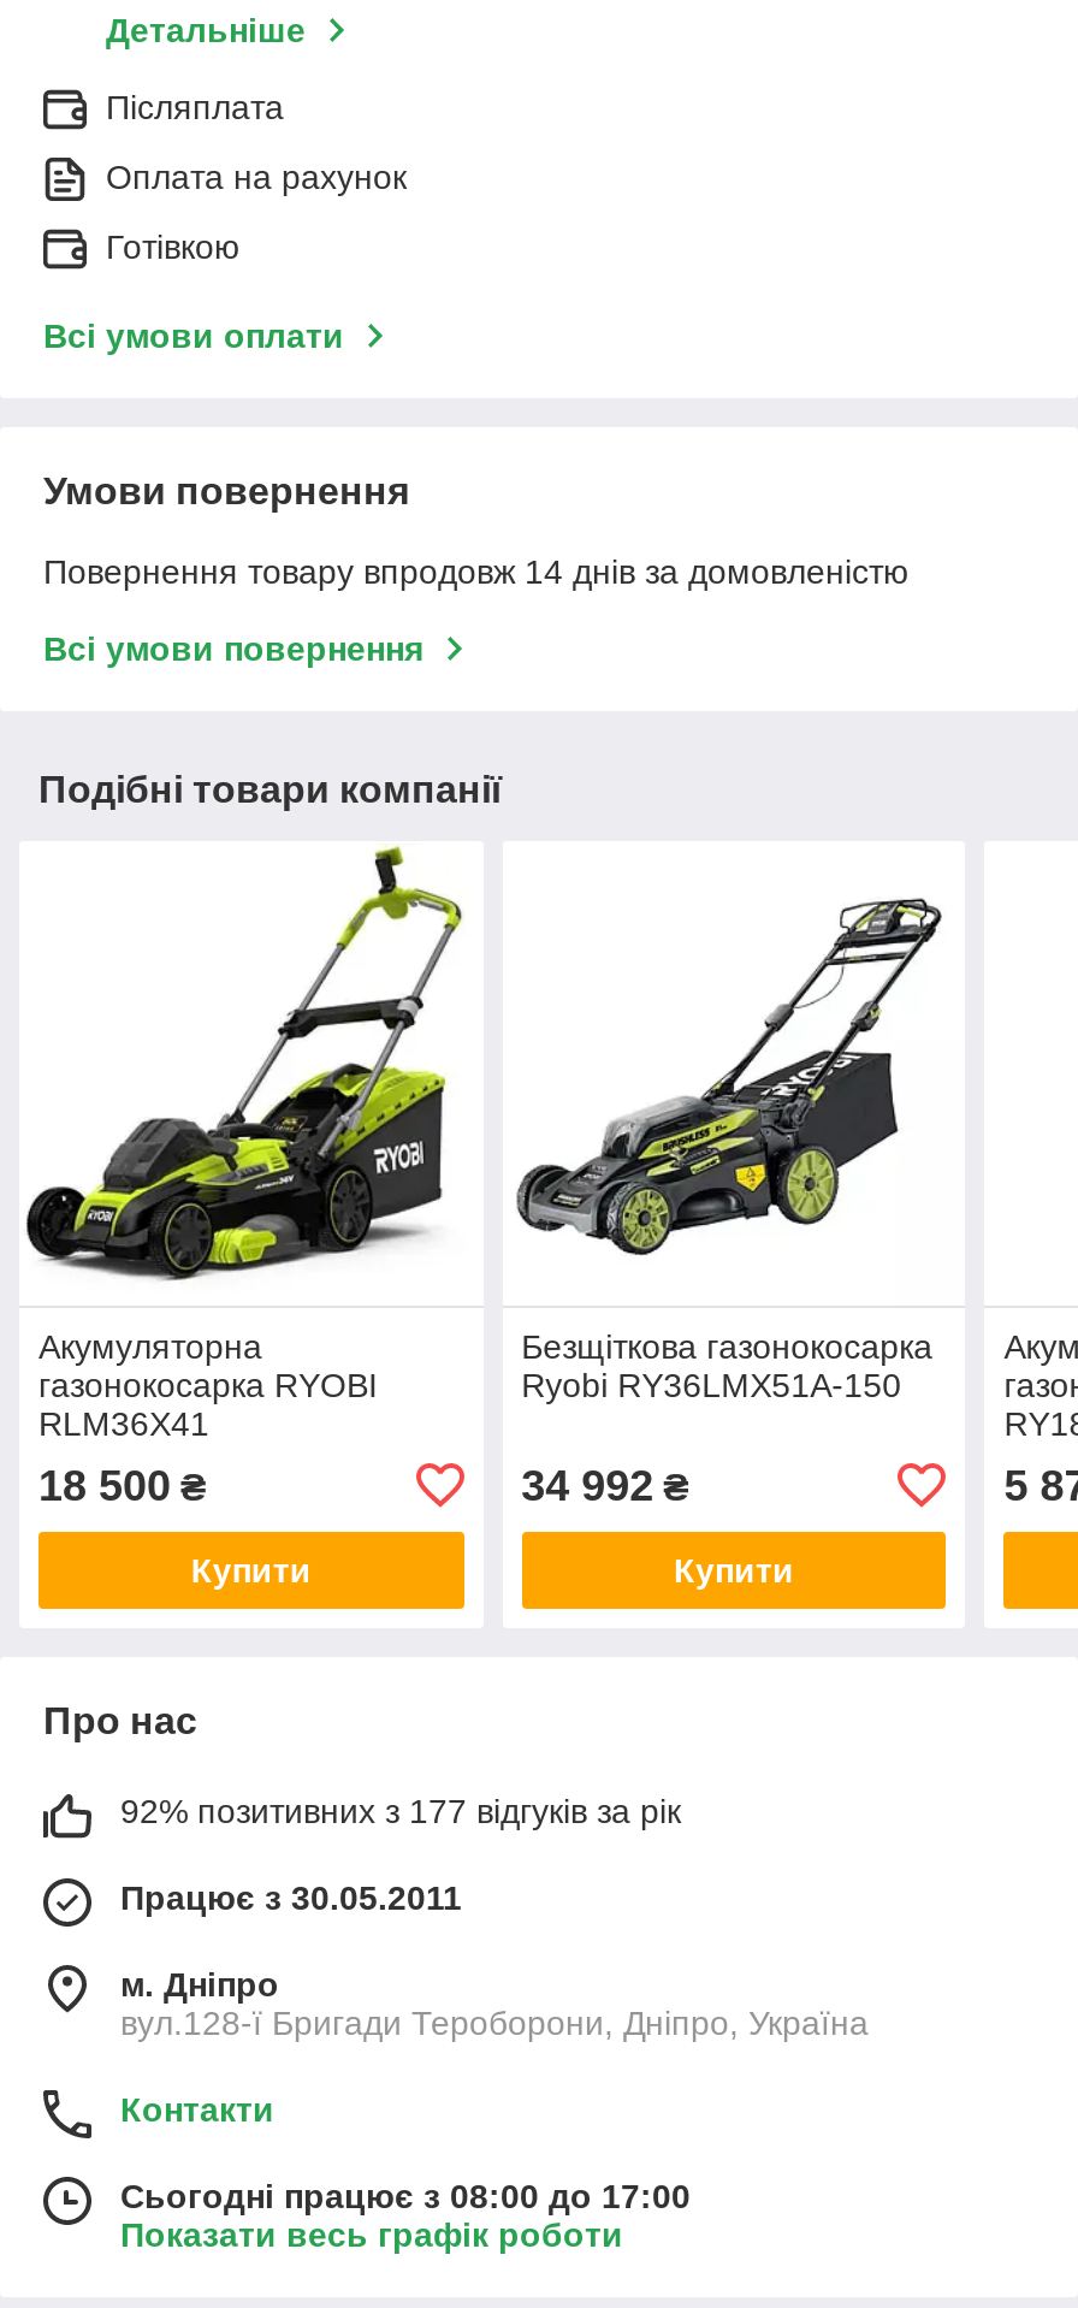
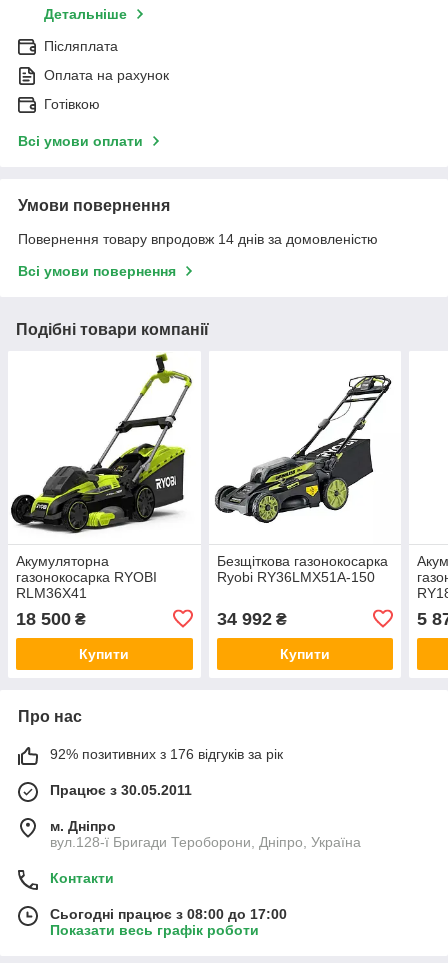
- 92% позитивних з 177 відгуків за рік
+ 92% позитивних з 176 відгуків за рік
